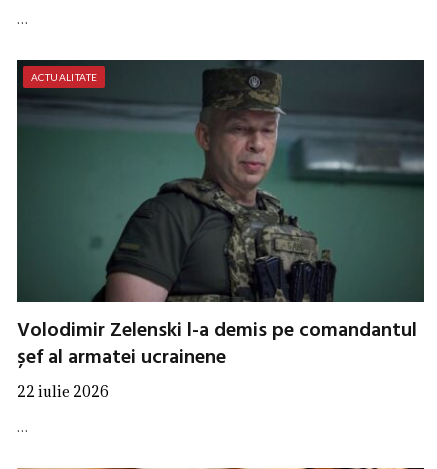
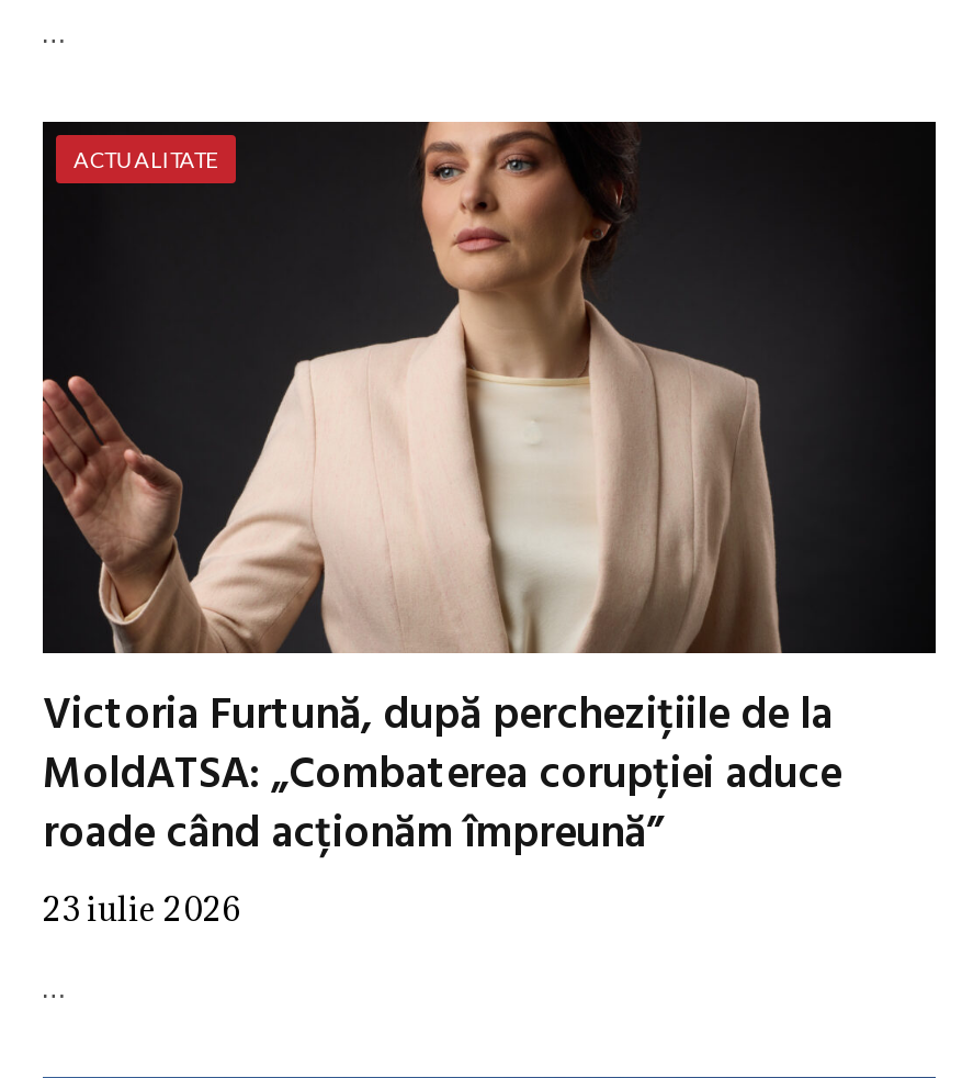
- [image]
- Volodimir Zelenski l-a demis pe comandantul
- șef al armatei ucrainene
- 22 iulie 2026
+ [image]
+ Victoria Furtună, după perchezițiile de la
+ MoldATSA: „Combaterea corupției aduce
+ roade când acționăm împreună”
+ 23 iulie 2026
